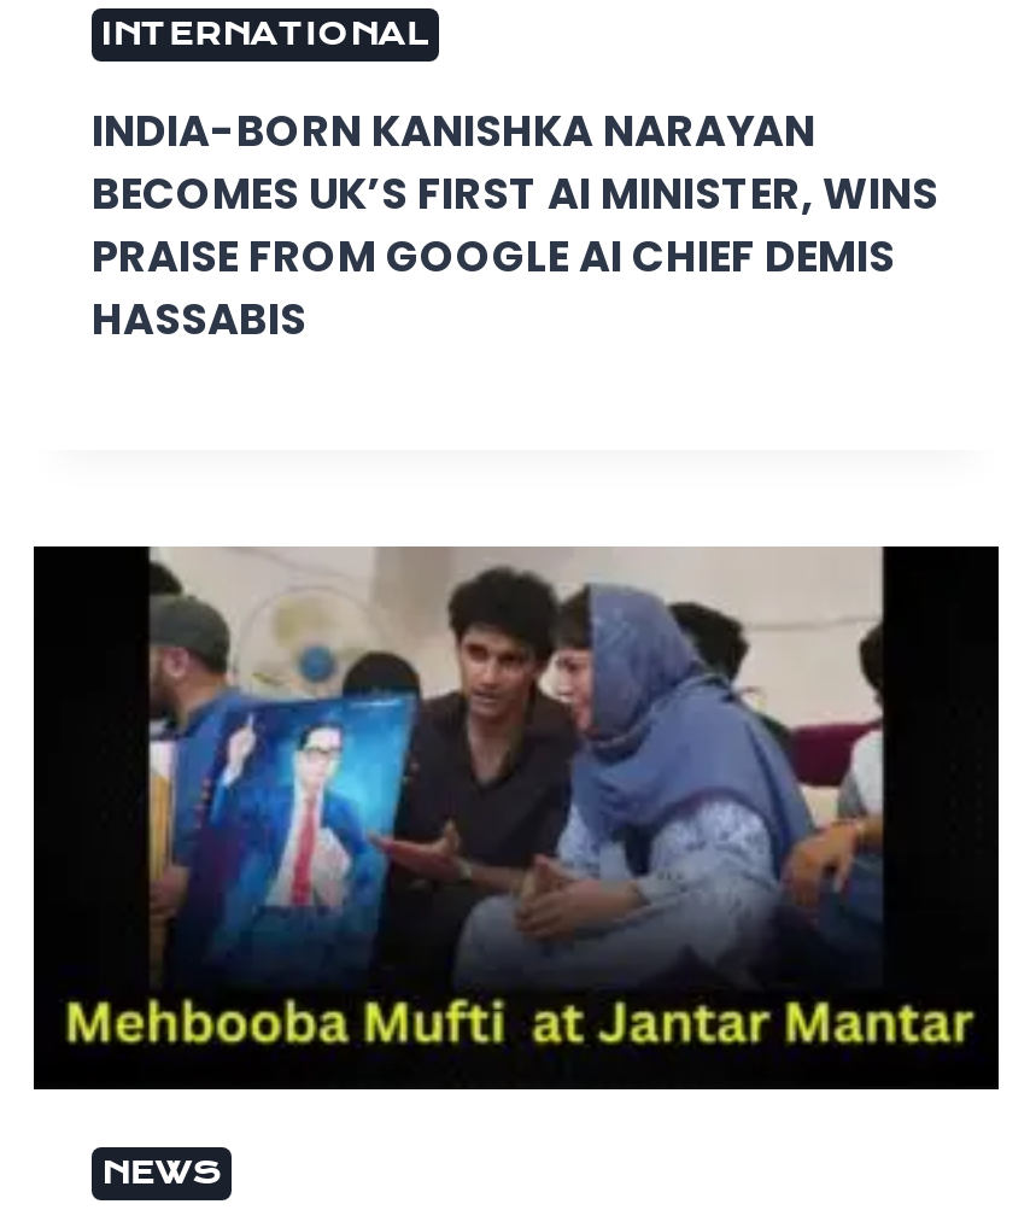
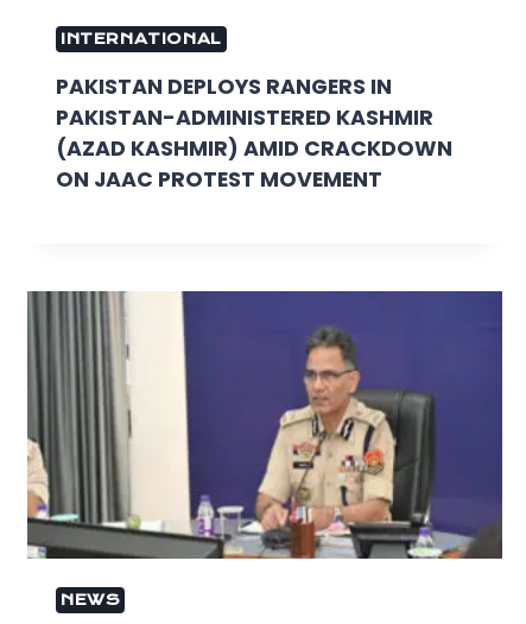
- INDIA-BORN KANISHKA NARAYAN
- BECOMES UK’S FIRST AI MINISTER, WINS
- PRAISE FROM GOOGLE AI CHIEF DEMIS
- HASSABIS
+ PAKISTAN DEPLOYS RANGERS IN
+ PAKISTAN-ADMINISTERED KASHMIR
+ (AZAD KASHMIR) AMID CRACKDOWN
+ ON JAAC PROTEST MOVEMENT

- [image]
+ [image]
